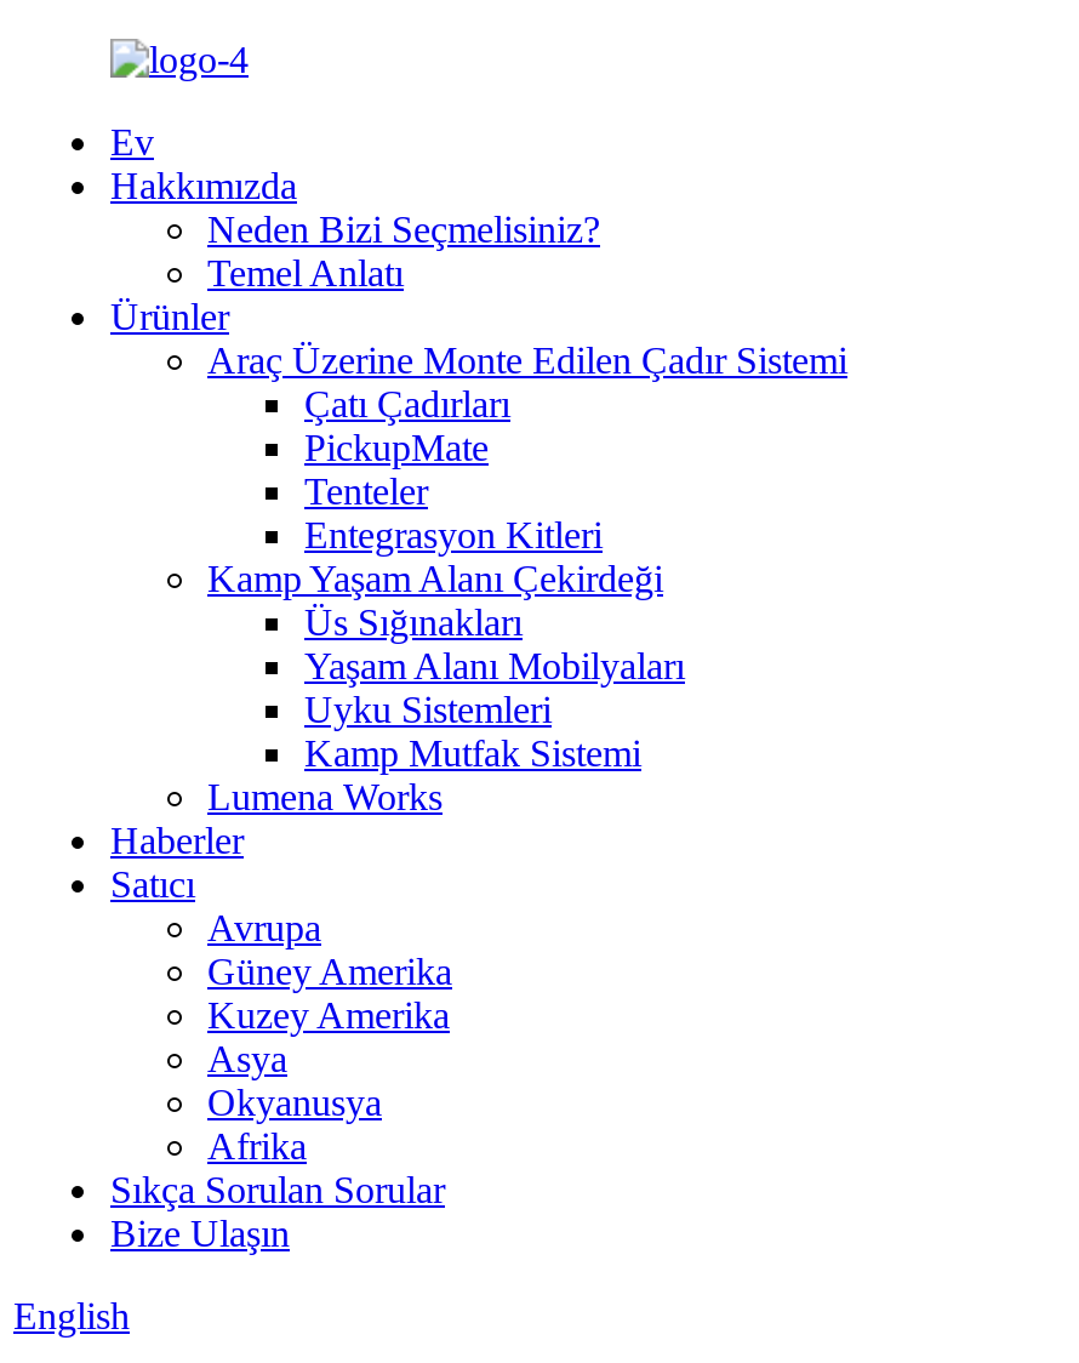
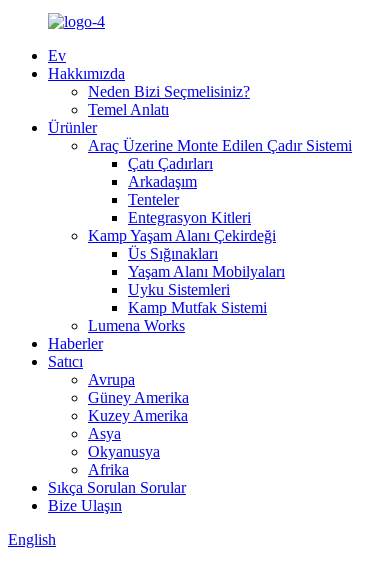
- PickupMate
+ Arkadaşım
